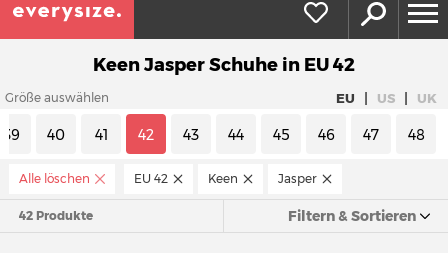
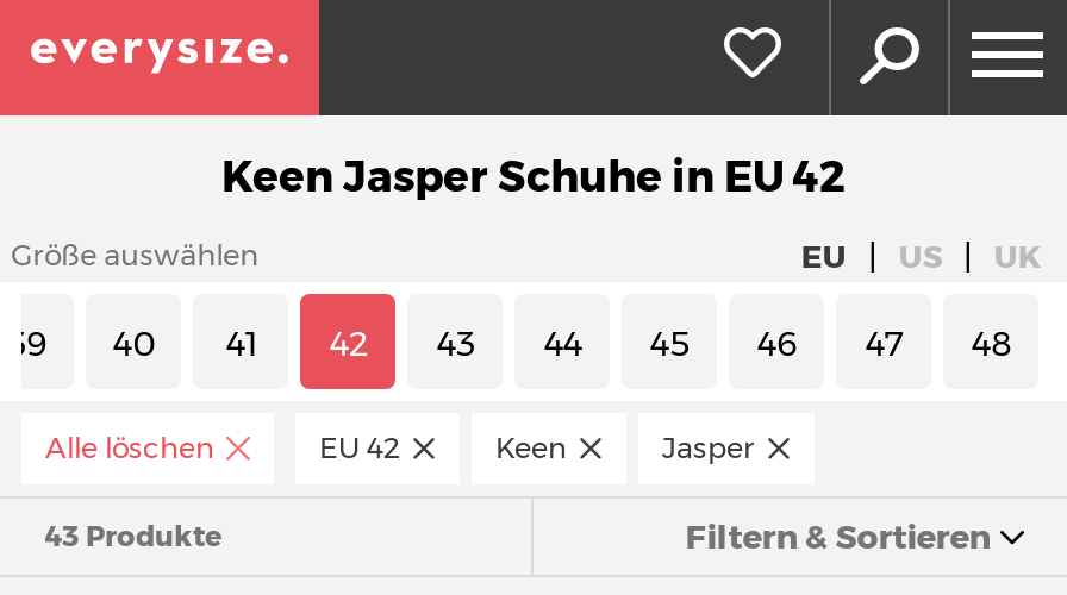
- 42 Produkte
+ 43 Produkte
